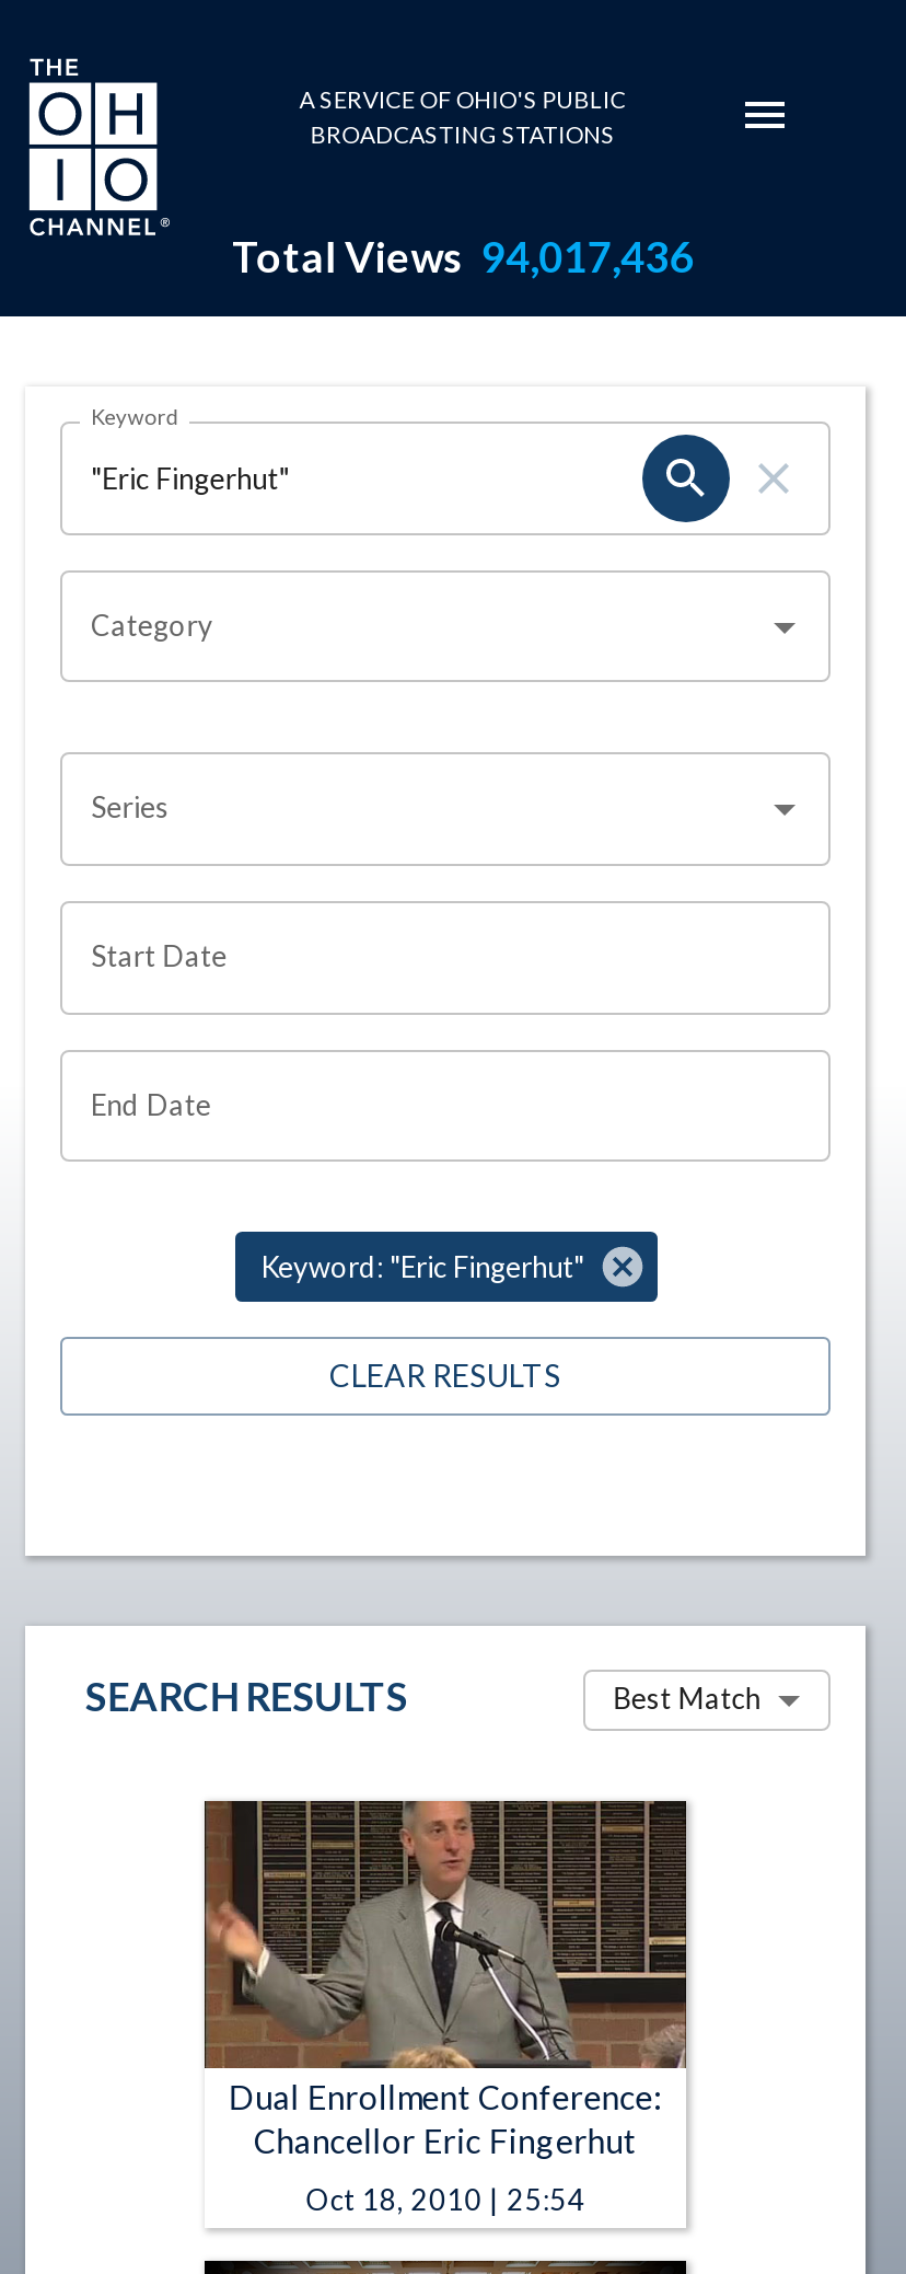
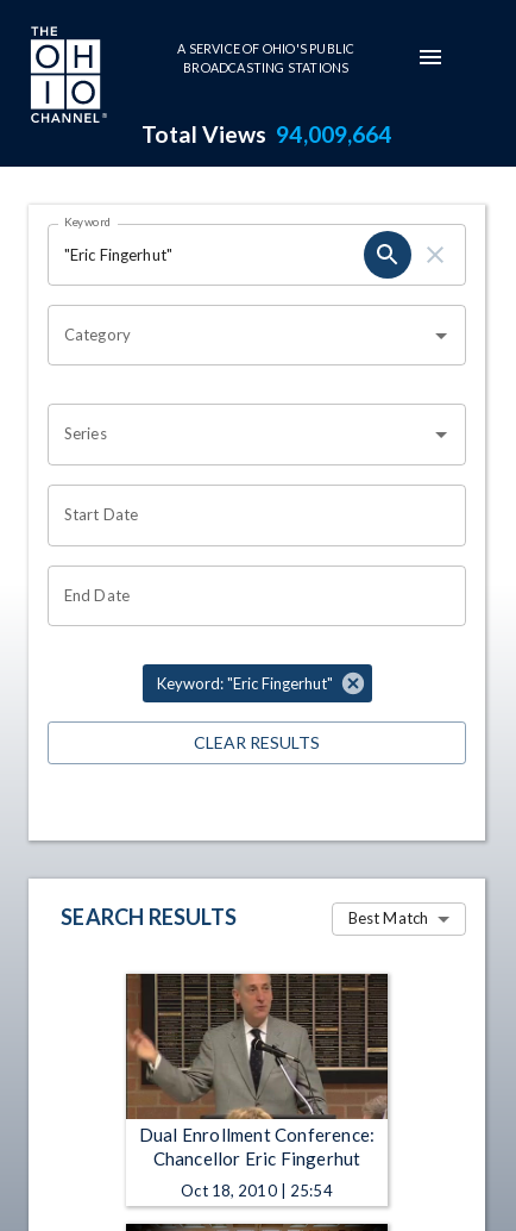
- Total Views 94,017,436
+ Total Views 94,009,664
